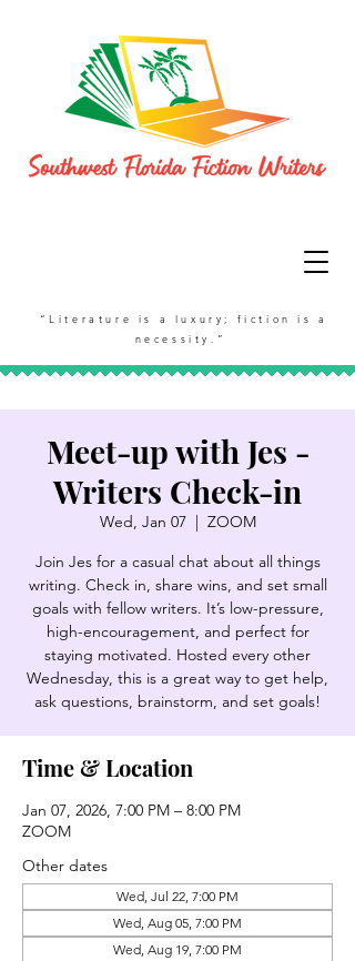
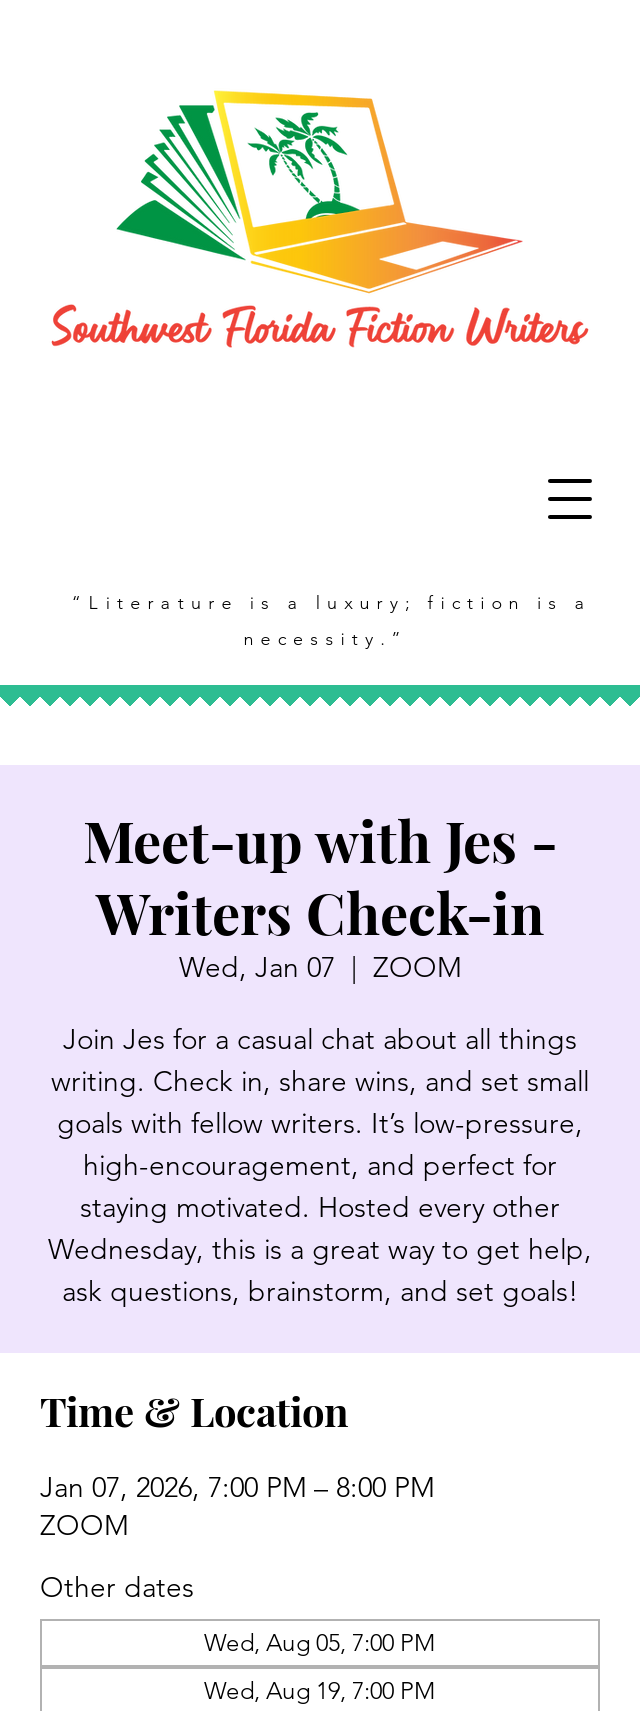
- Wed, Jul 22, 7:00 PM
